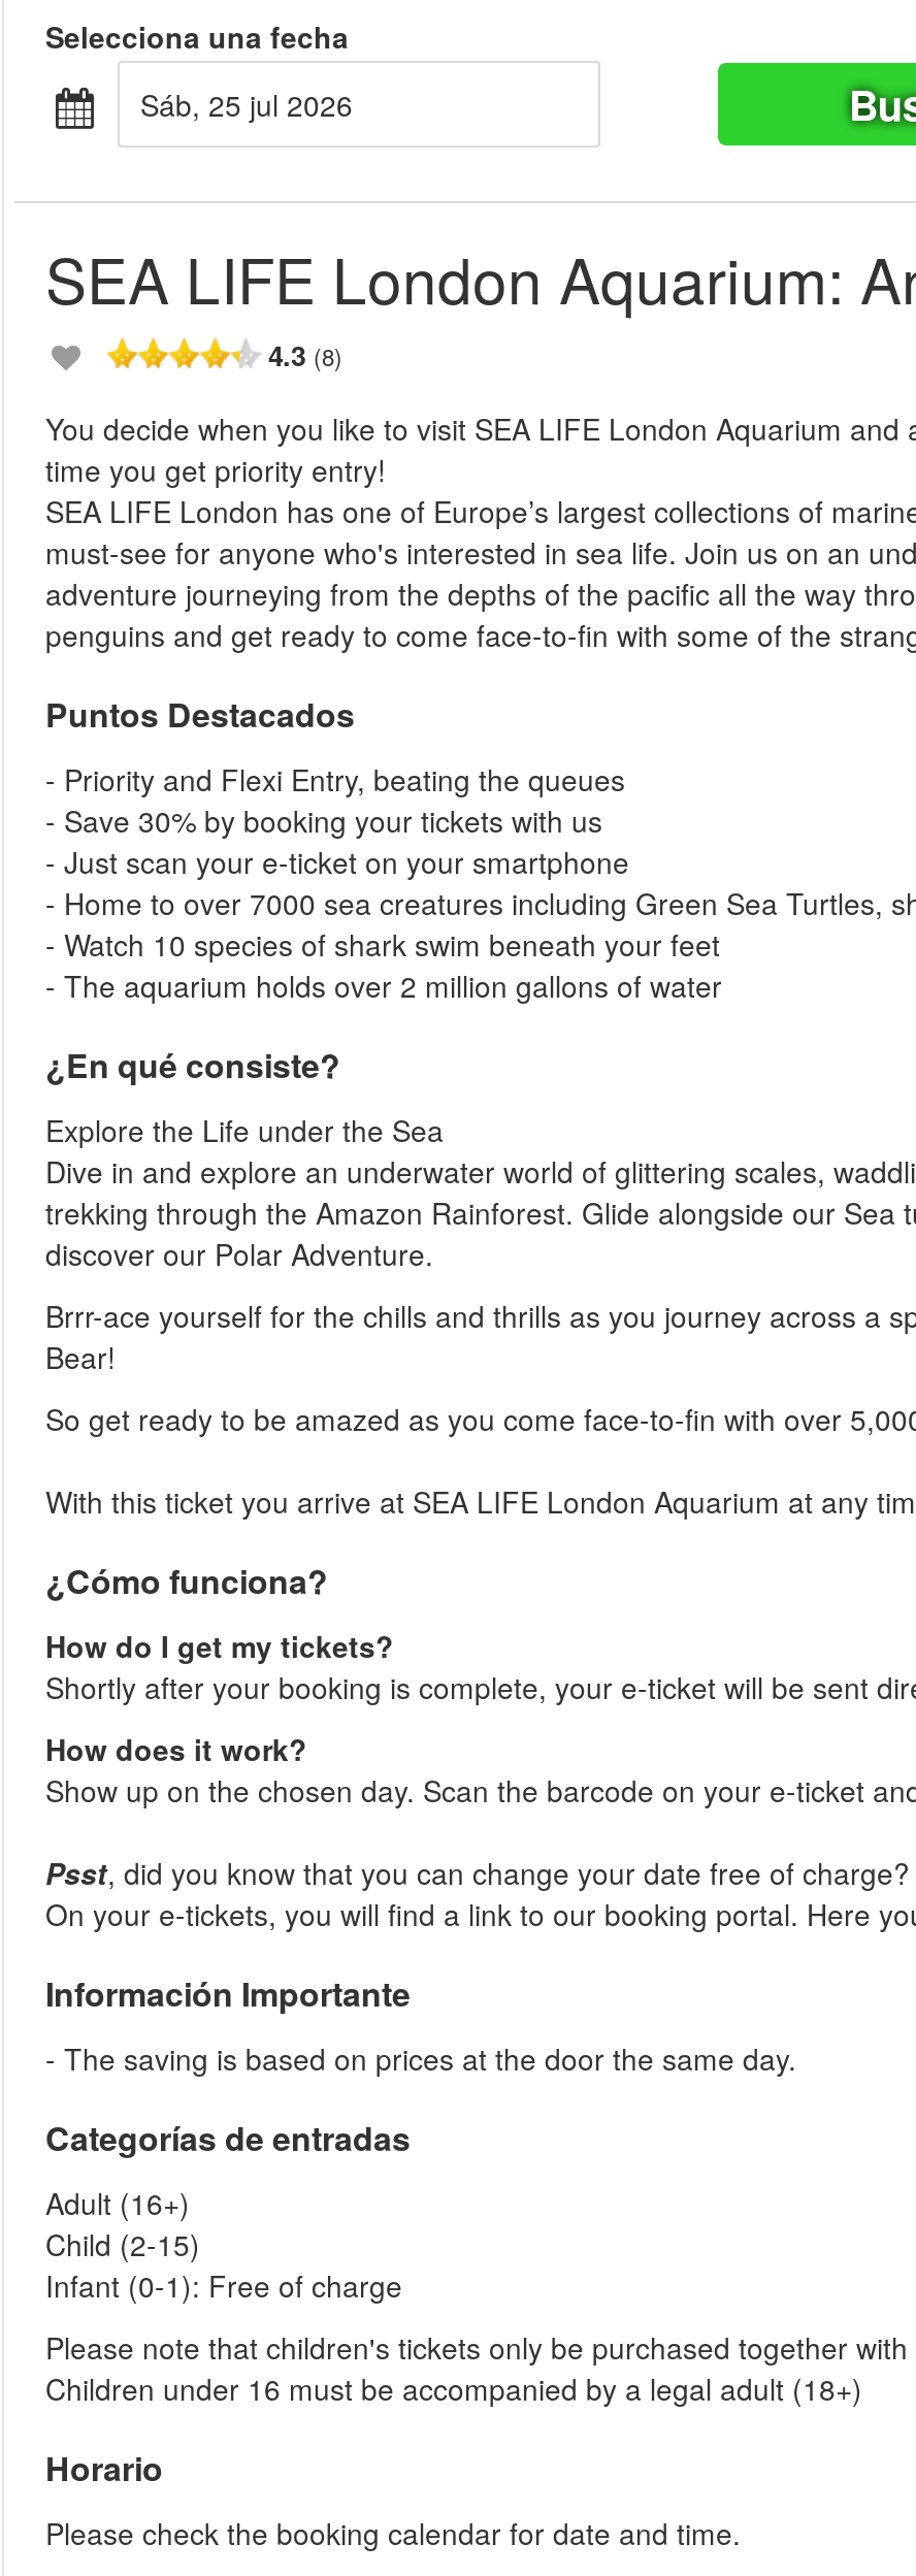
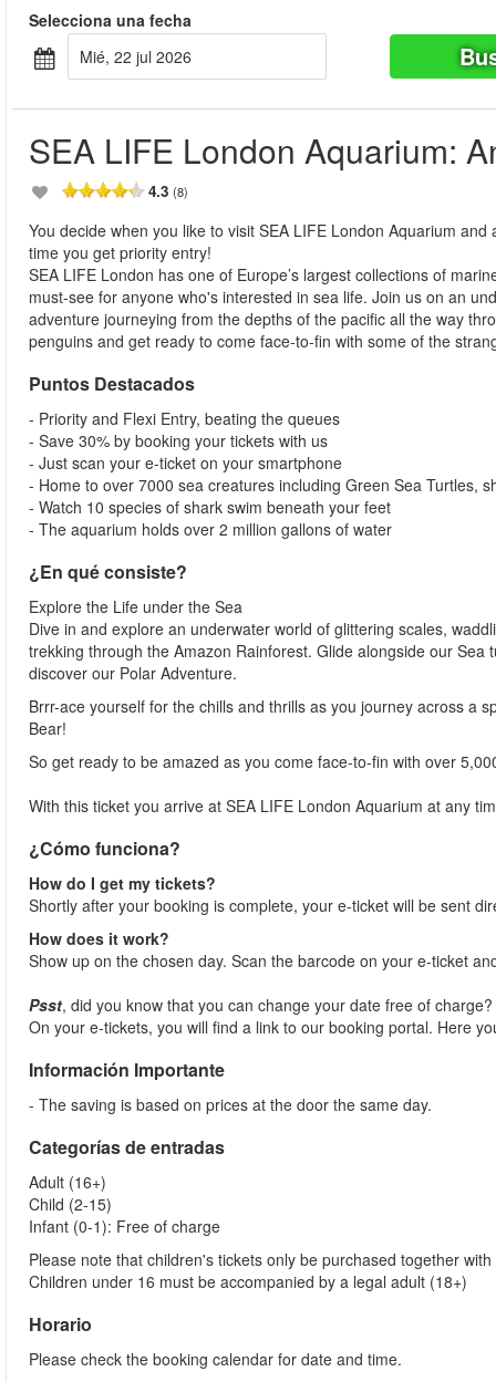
- sáb, 25 jul 2026
+ mié, 22 jul 2026
